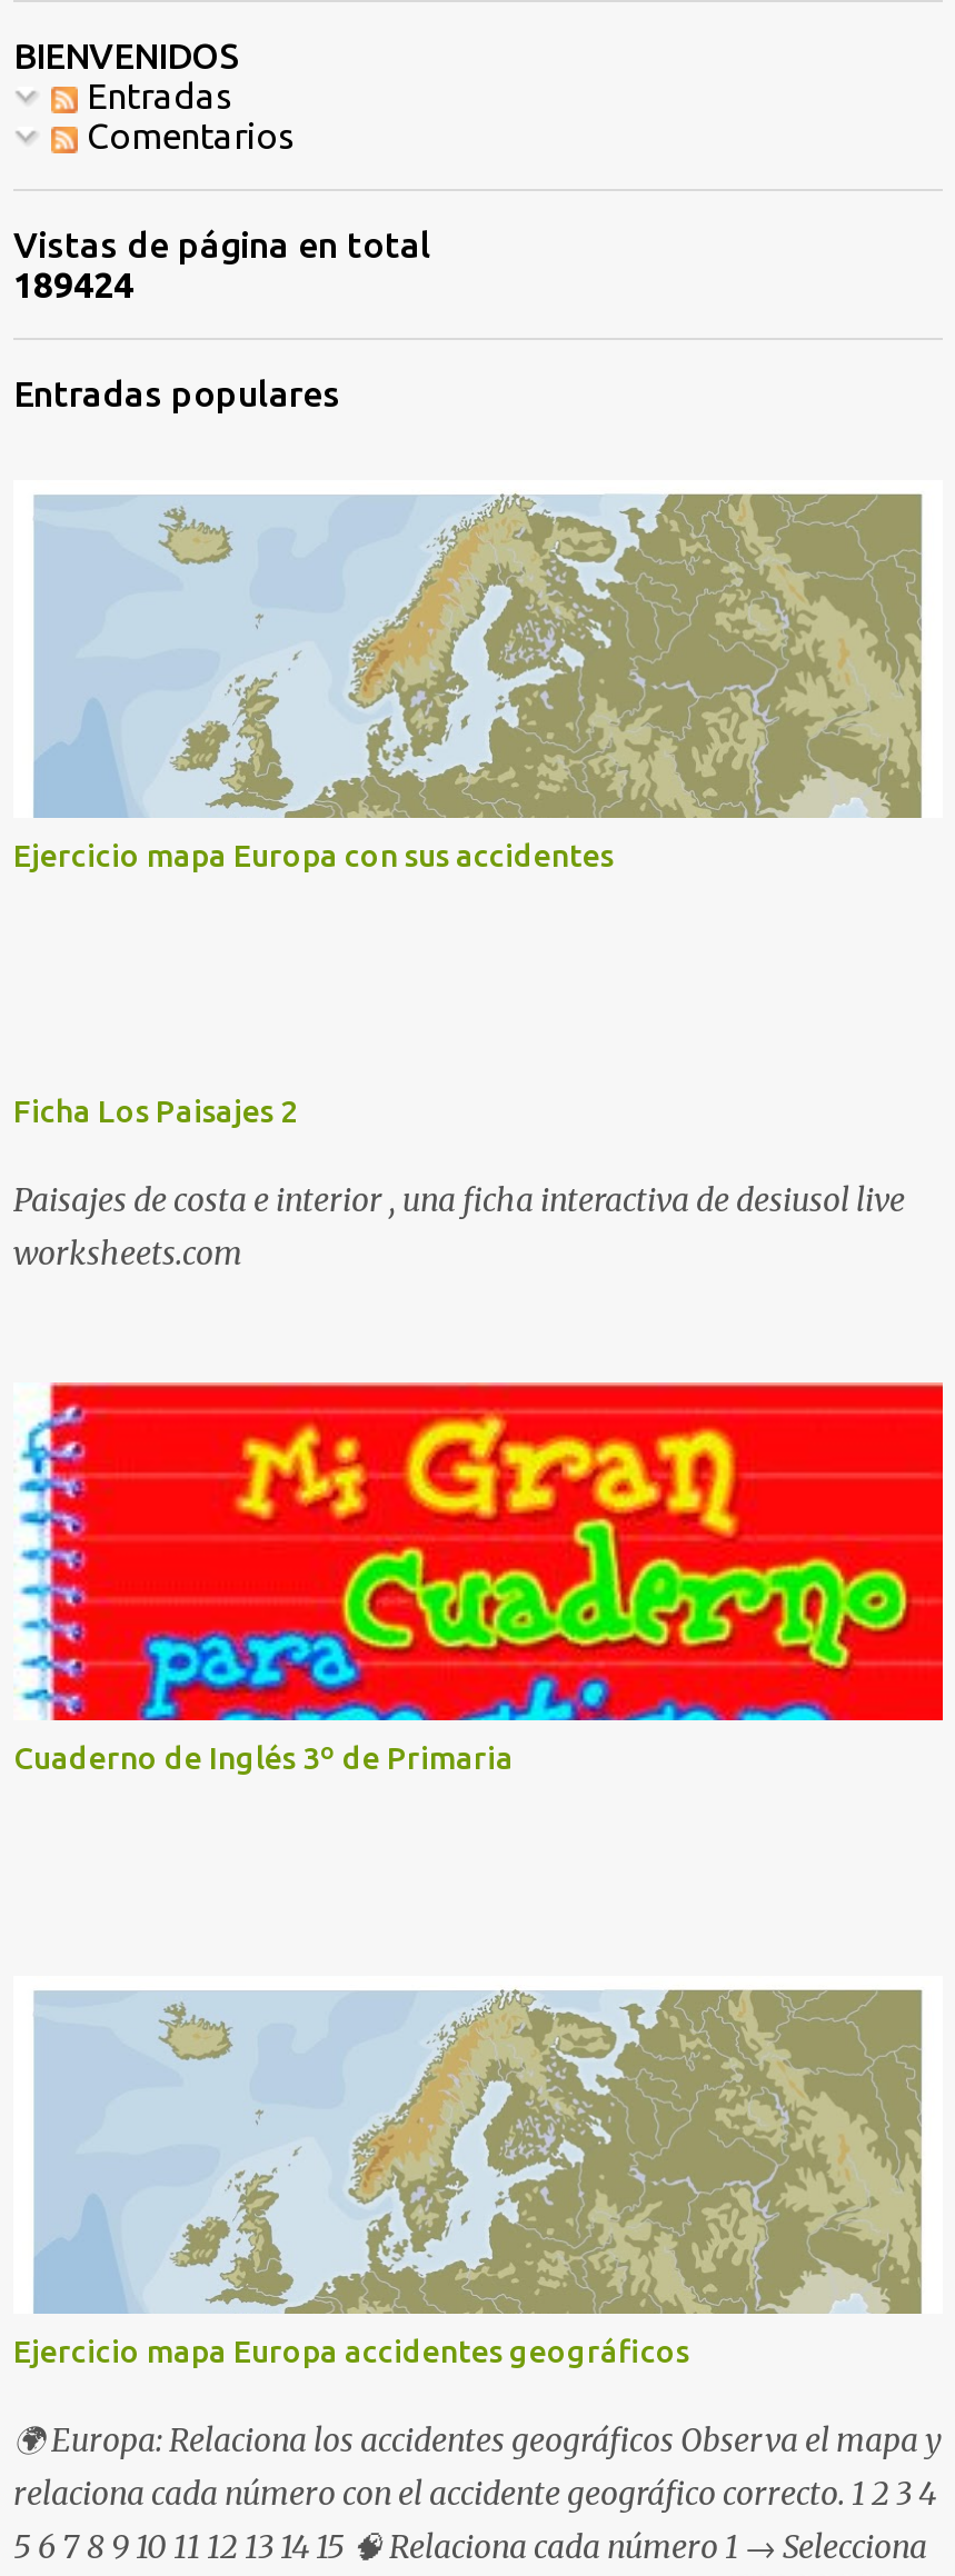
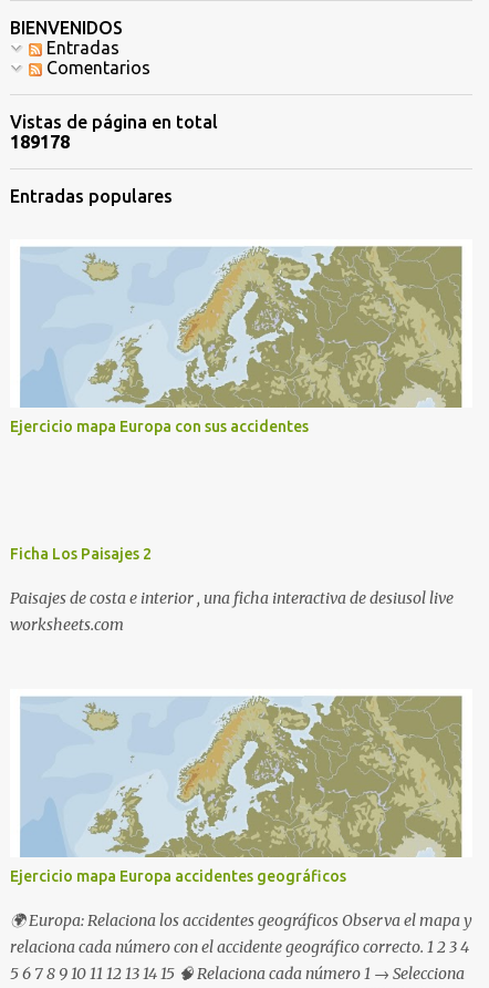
- 189424
+ 189178

- [image]
- Cuaderno de Inglés 3º de Primaria
